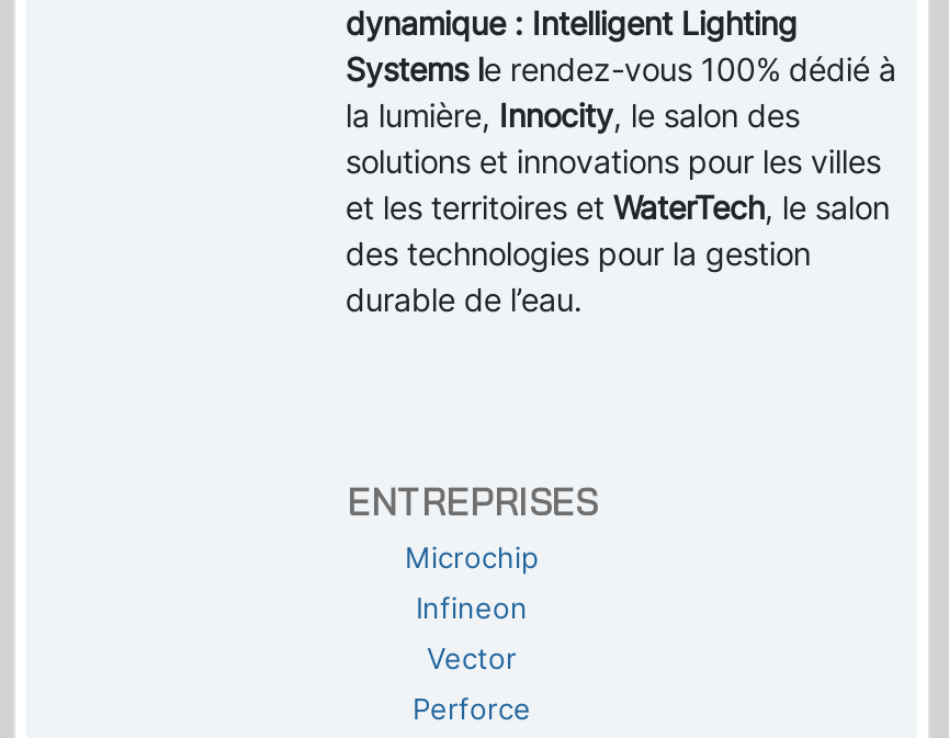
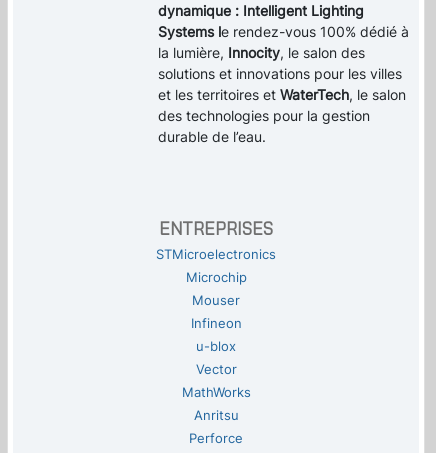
+ STMicroelectronics

+ Mouser

+ u-blox

+ MathWorks
+ Anritsu
